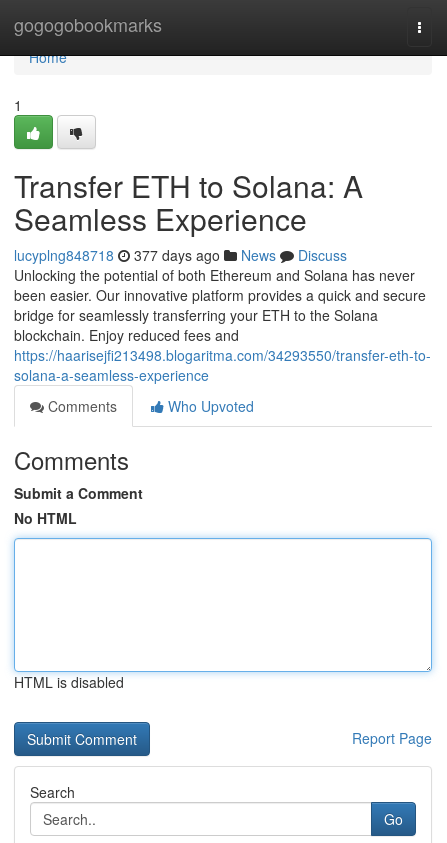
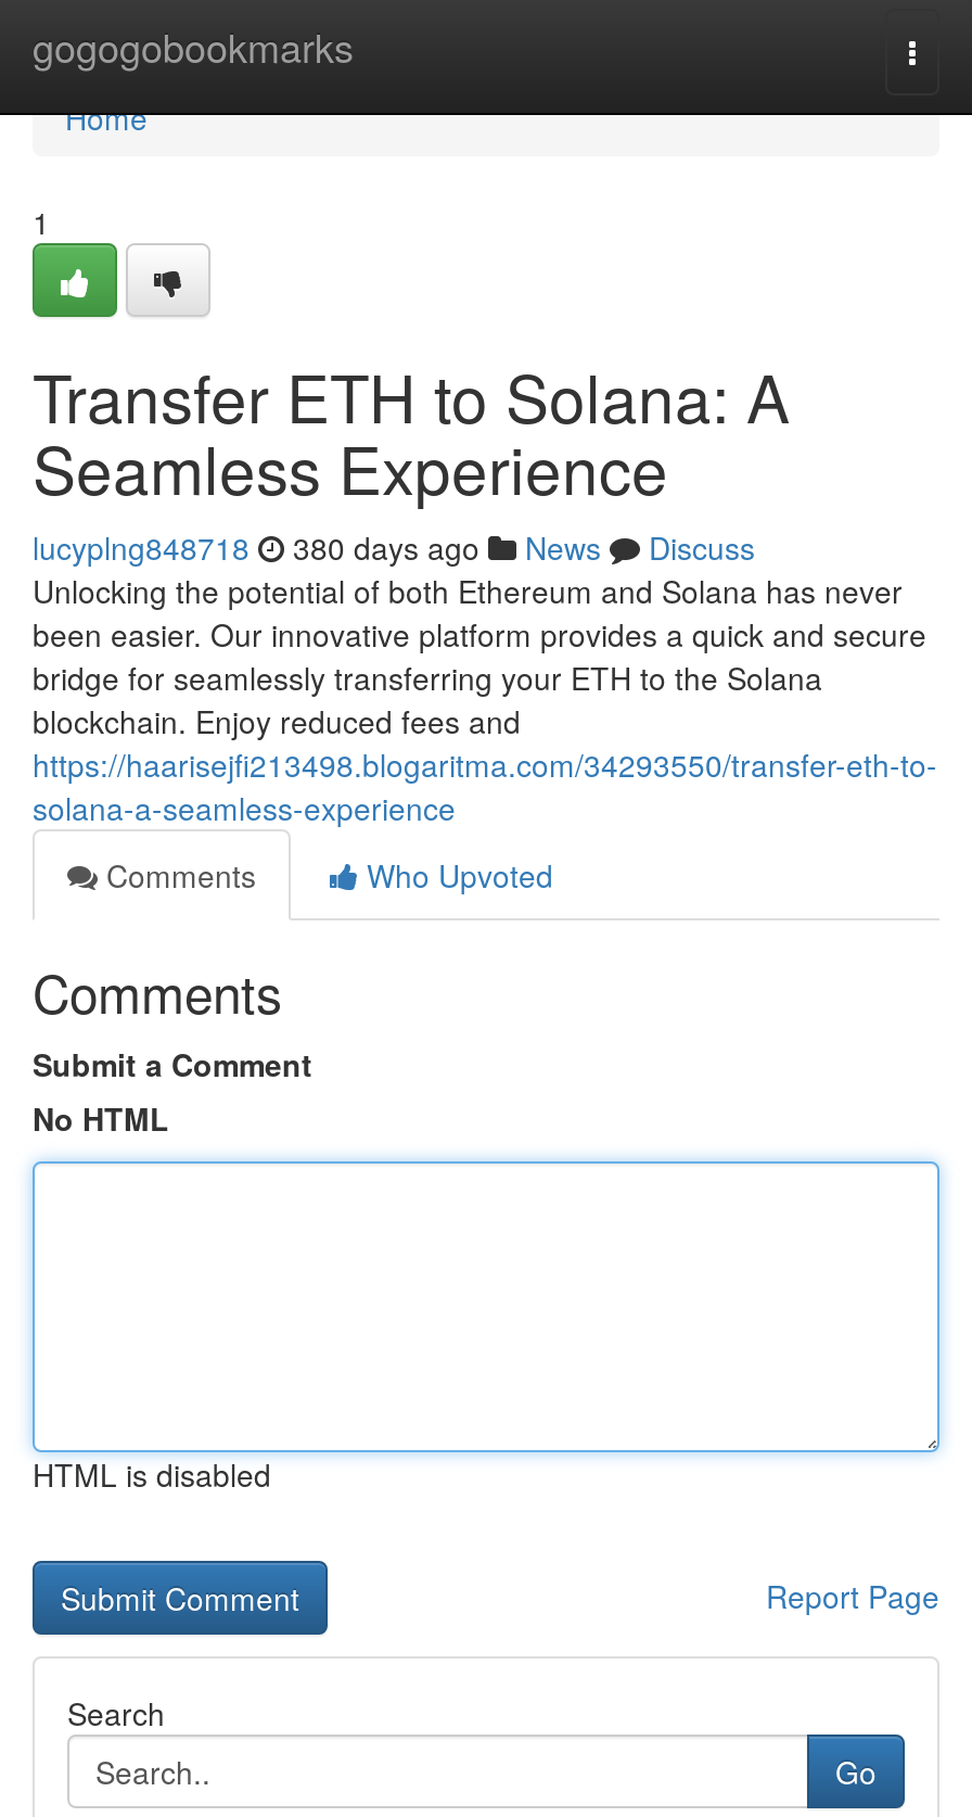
- lucyplng848718 377 days ago News Discuss
+ lucyplng848718 380 days ago News Discuss
